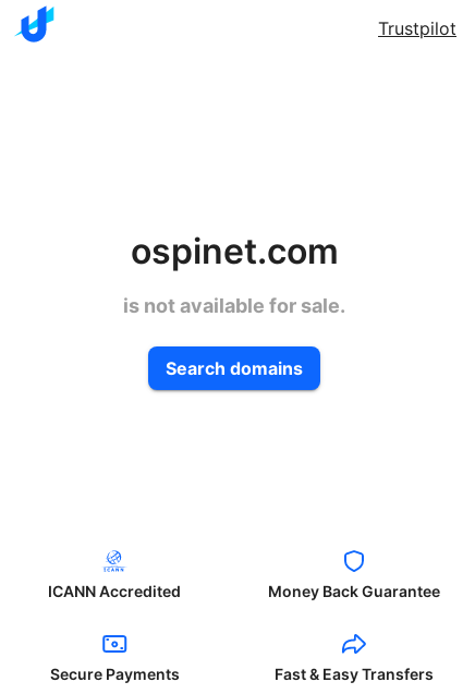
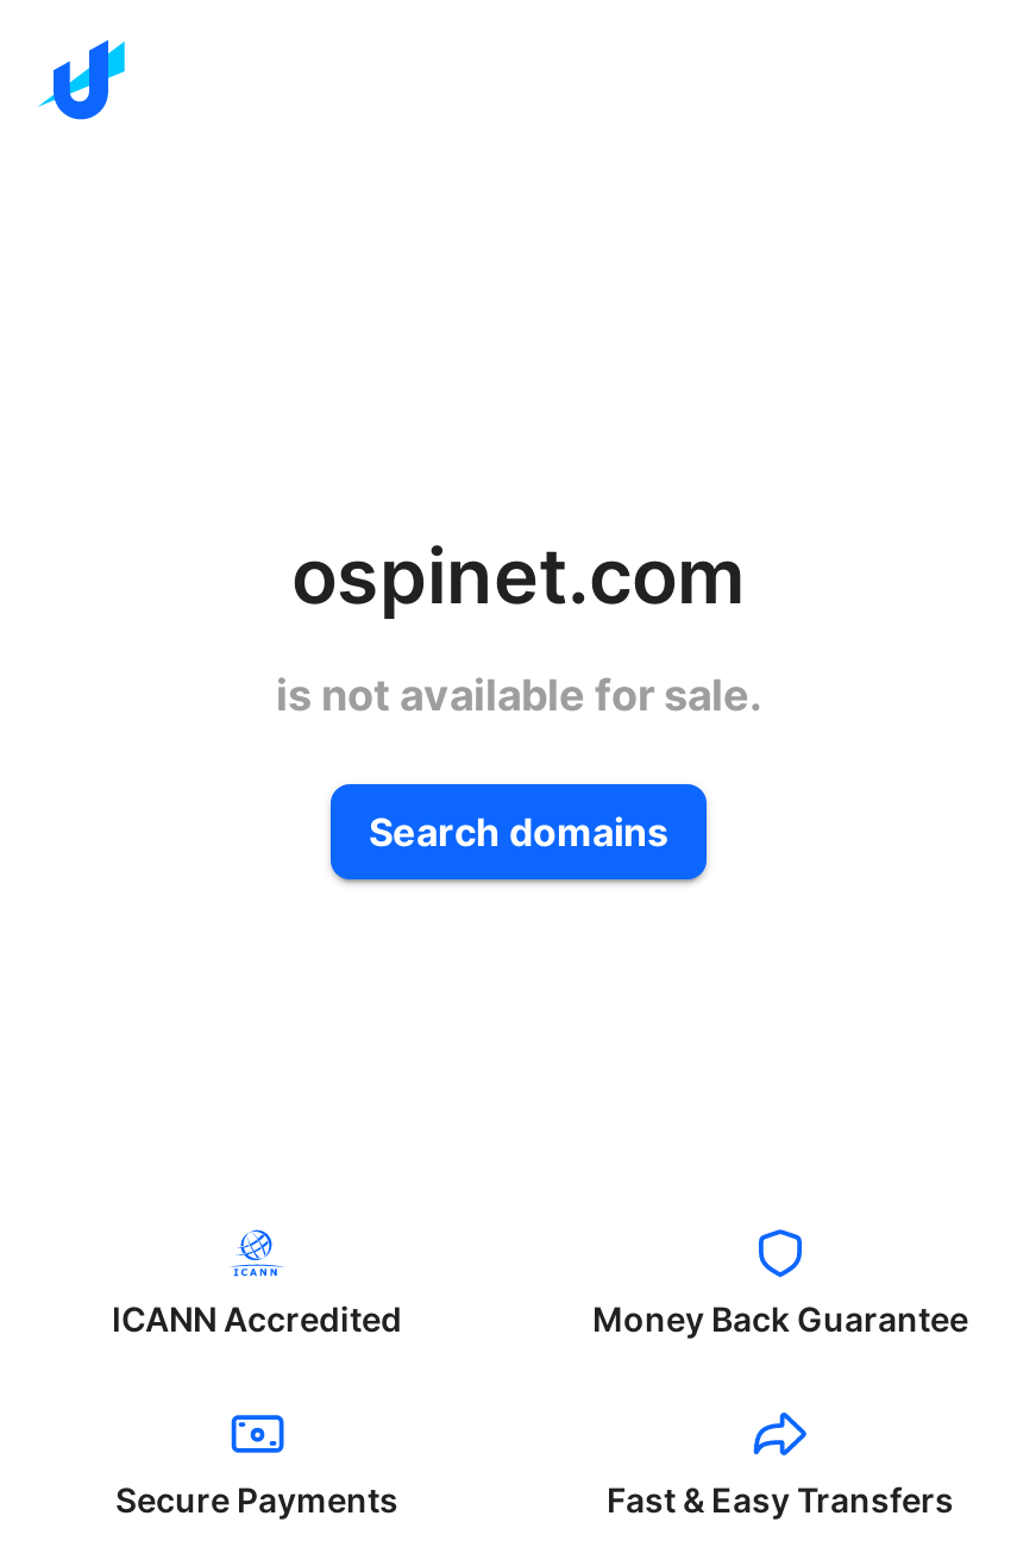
- Trustpilot
